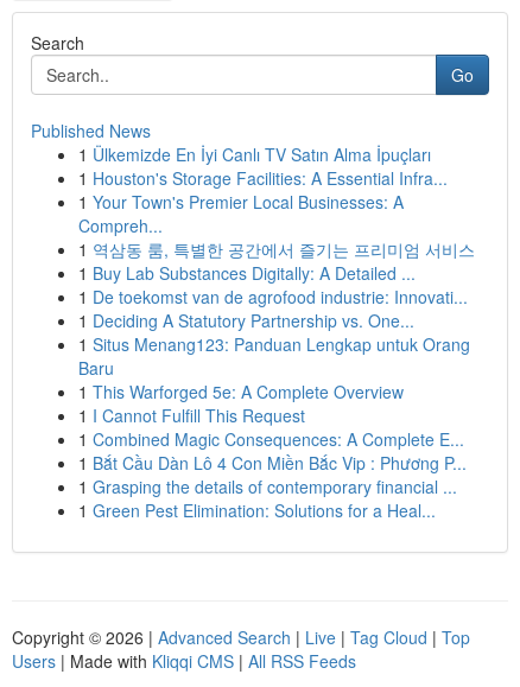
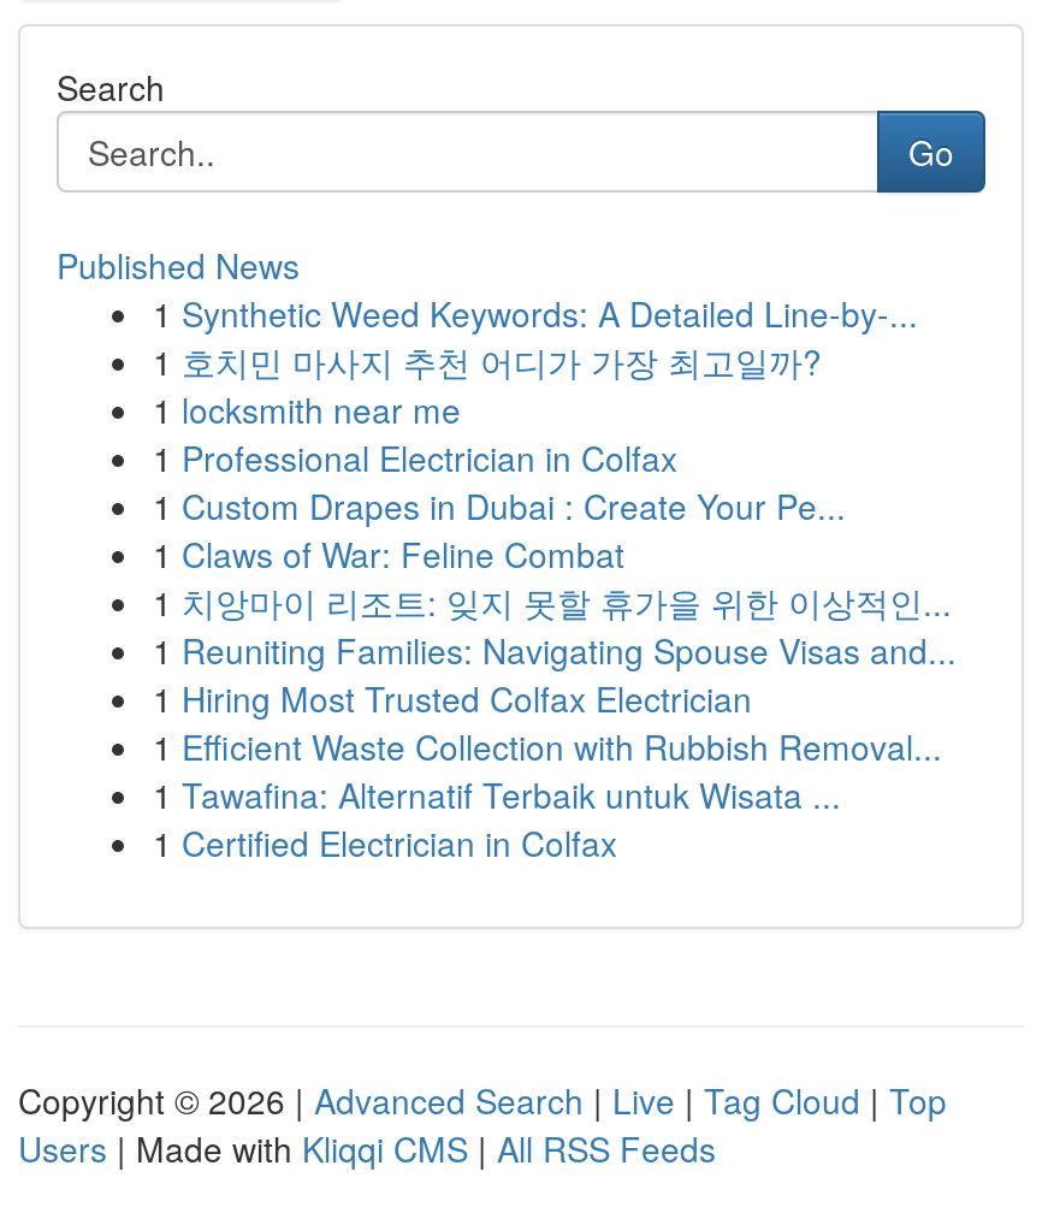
- 1 Ülkemizde En İyi Canlı TV Satın Alma İpuçları
- 1 Houston's Storage Facilities: A Essential Infra...
- 1 Your Town's Premier Local Businesses: A
- Compreh...
- 1 역삼동 룸, 특별한 공간에서 즐기는 프리미엄 서비스
- 1 Buy Lab Substances Digitally: A Detailed ...
- 1 De toekomst van de agrofood industrie: Innovati...
- 1 Deciding A Statutory Partnership vs. One...
- 1 Situs Menang123: Panduan Lengkap untuk Orang
- Baru
- 1 This Warforged 5e: A Complete Overview
- 1 I Cannot Fulfill This Request
- 1 Combined Magic Consequences: A Complete E...
- 1 Bắt Cầu Dàn Lô 4 Con Miền Bắc Vip : Phương P...
- 1 Grasping the details of contemporary financial ...
- 1 Green Pest Elimination: Solutions for a Heal...
+ 1 Synthetic Weed Keywords: A Detailed Line-by-...
+ 1 호치민 마사지 추천 어디가 가장 최고일까?
+ 1 locksmith near me
+ 1 Professional Electrician in Colfax
+ 1 Custom Drapes in Dubai : Create Your Pe...
+ 1 Claws of War: Feline Combat
+ 1 치앙마이 리조트: 잊지 못할 휴가을 위한 이상적인...
+ 1 Reuniting Families: Navigating Spouse Visas and...
+ 1 Hiring Most Trusted Colfax Electrician
+ 1 Efficient Waste Collection with Rubbish Removal...
+ 1 Tawafina: Alternatif Terbaik untuk Wisata ...
+ 1 Certified Electrician in Colfax
